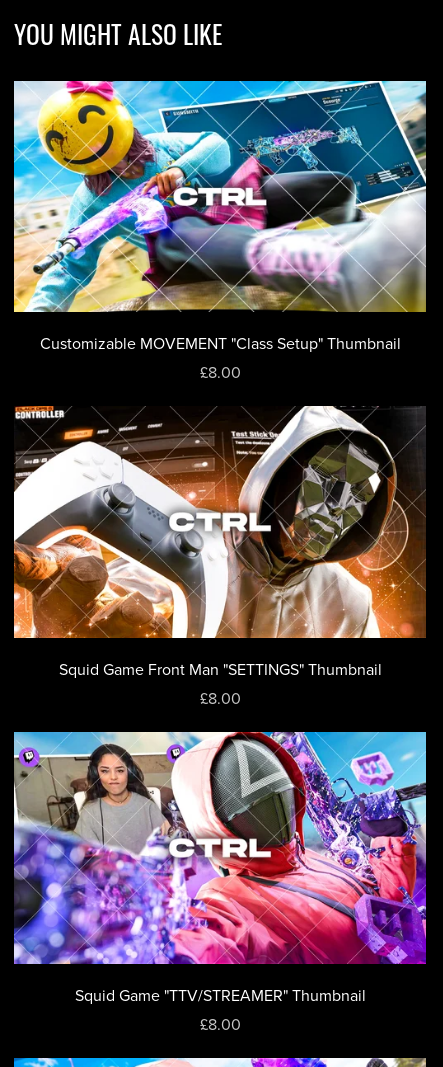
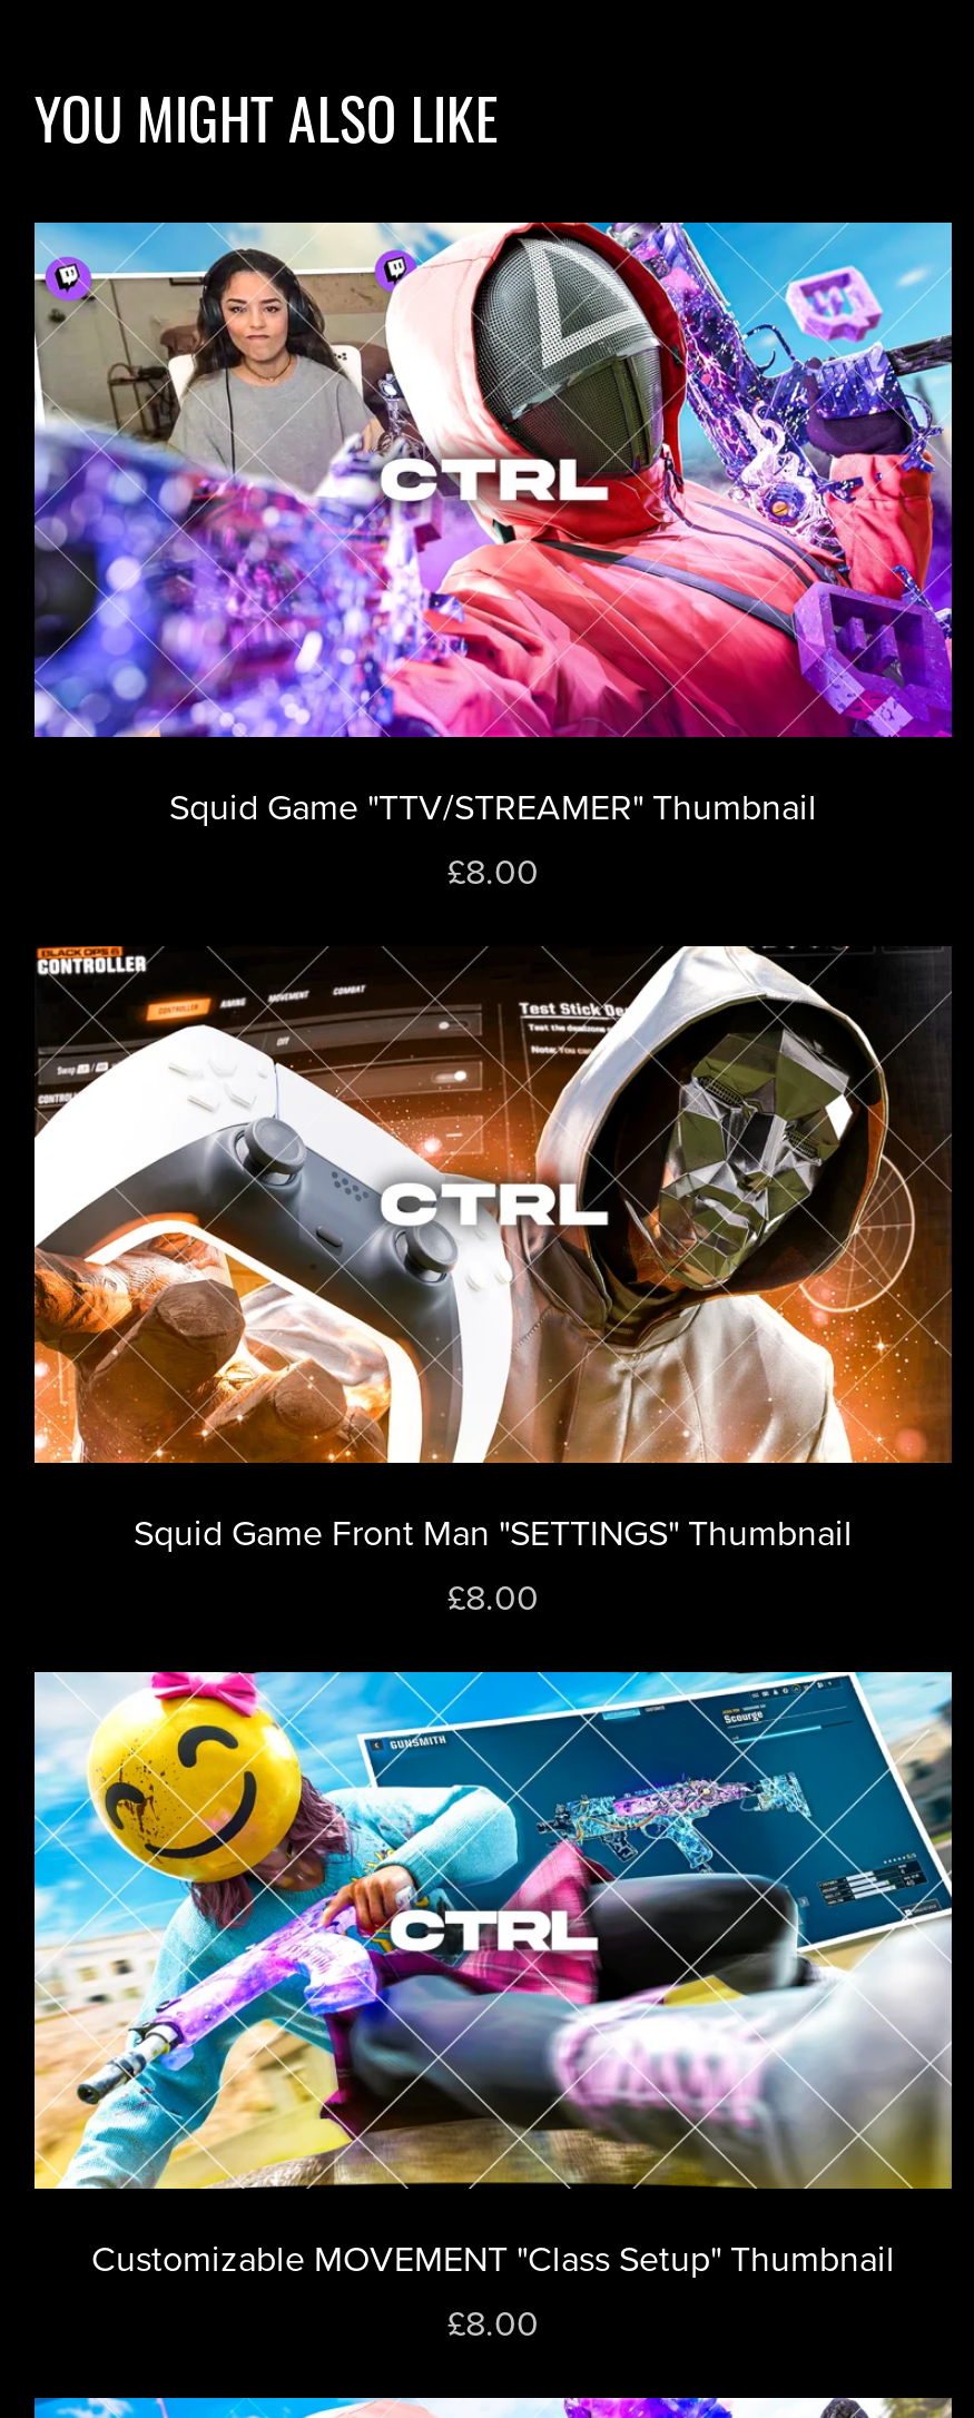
moved down: [image] | Customizable MOVEMENT "Class Setup" Thumbnail

moved up: [image] | Squid Game "TTV/STREAMER" Thumbnail
